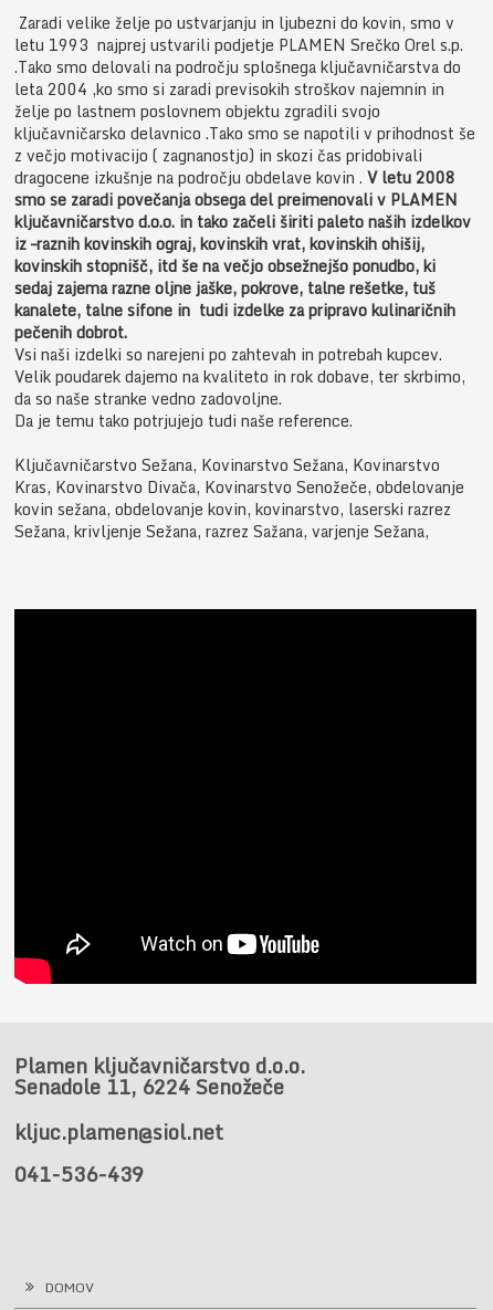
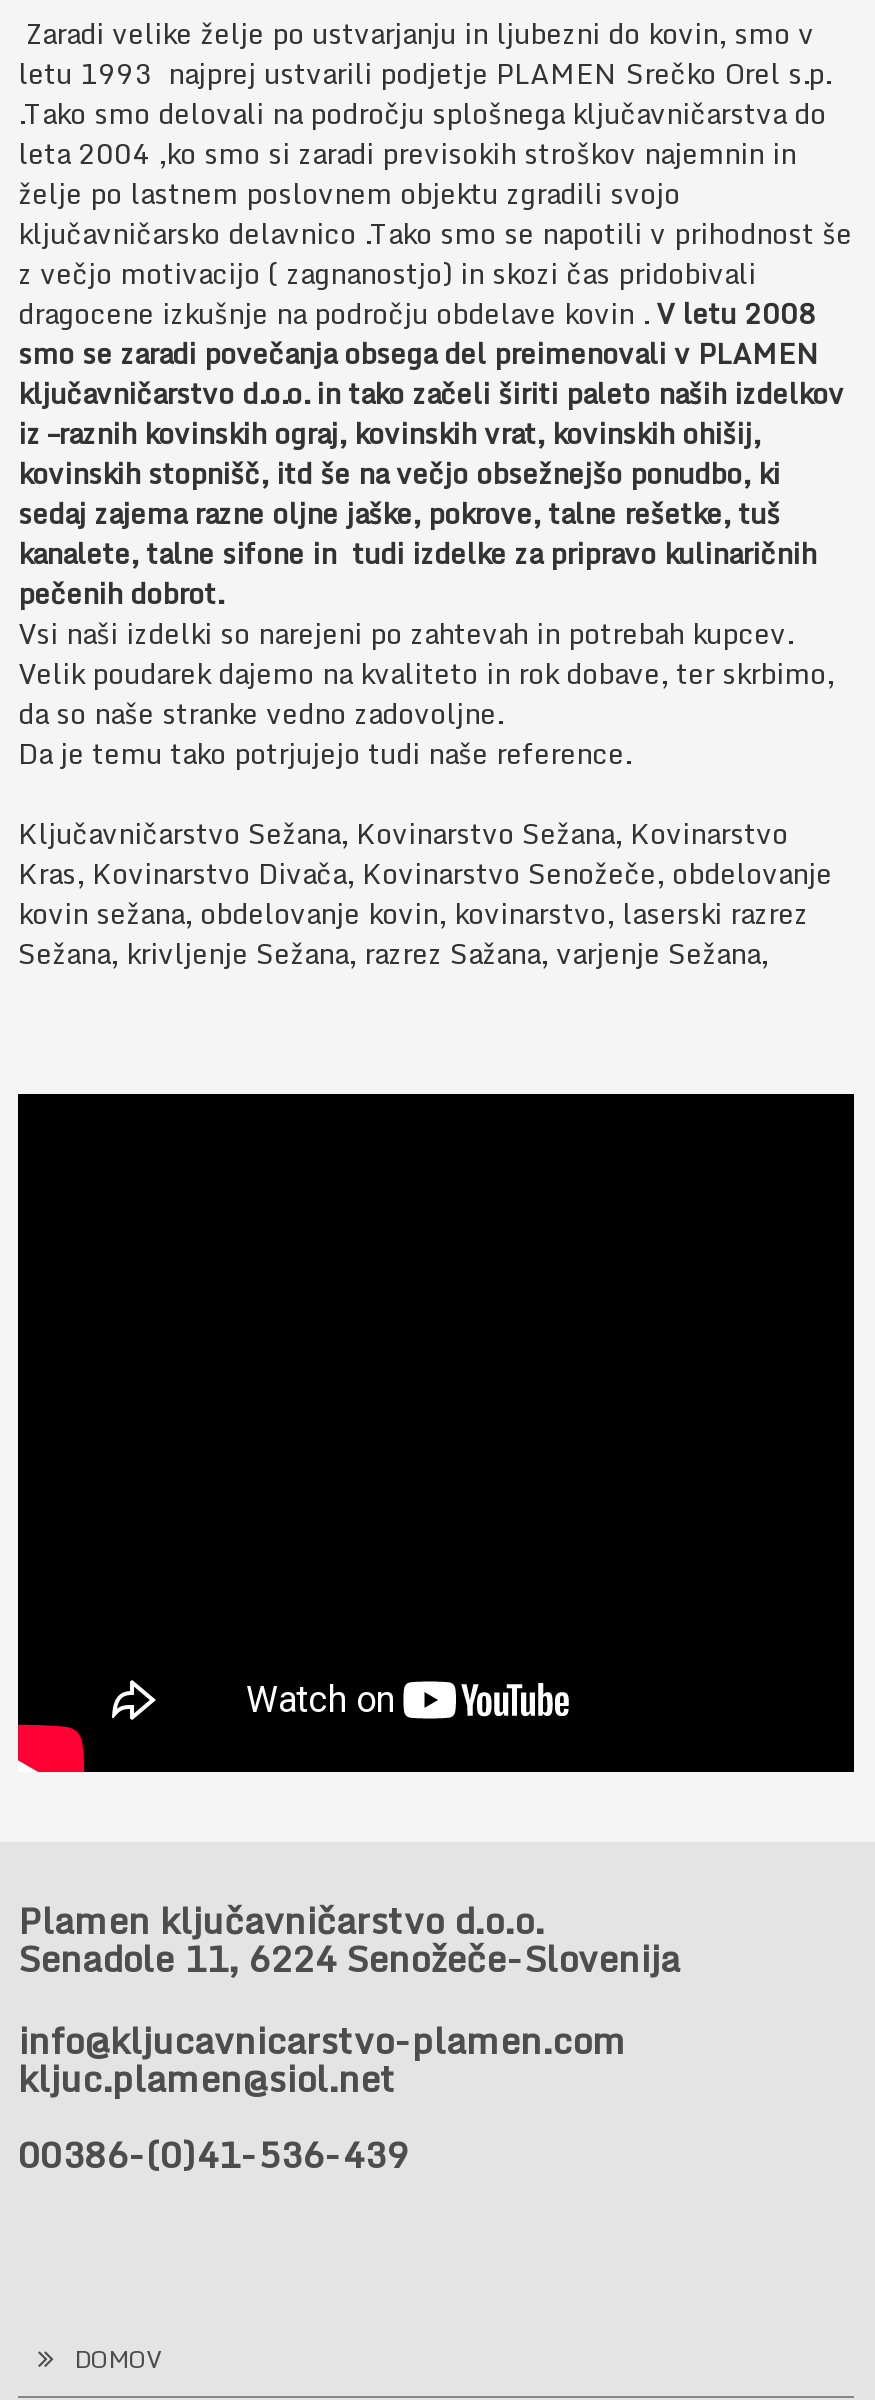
- Senadole 11, 6224 Senožeče
+ Senadole 11, 6224 Senožeče-Slovenija
+ info@kljucavnicarstvo-plamen.com

- 041-536-439
+ 00386-(0)41-536-439
